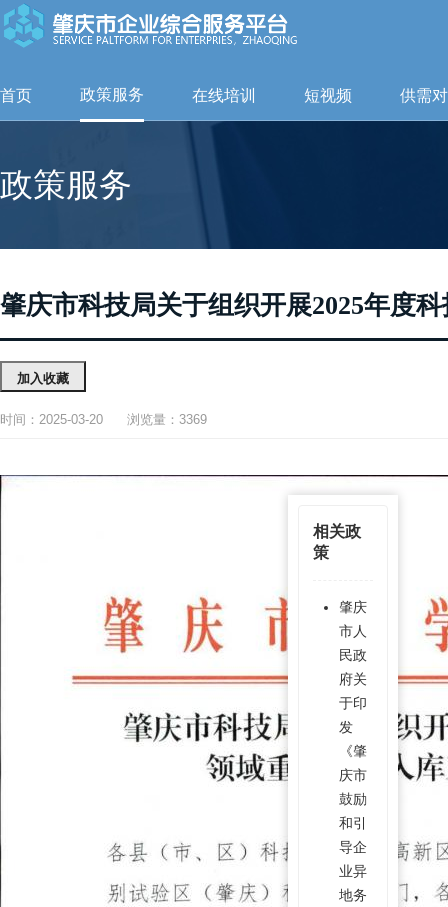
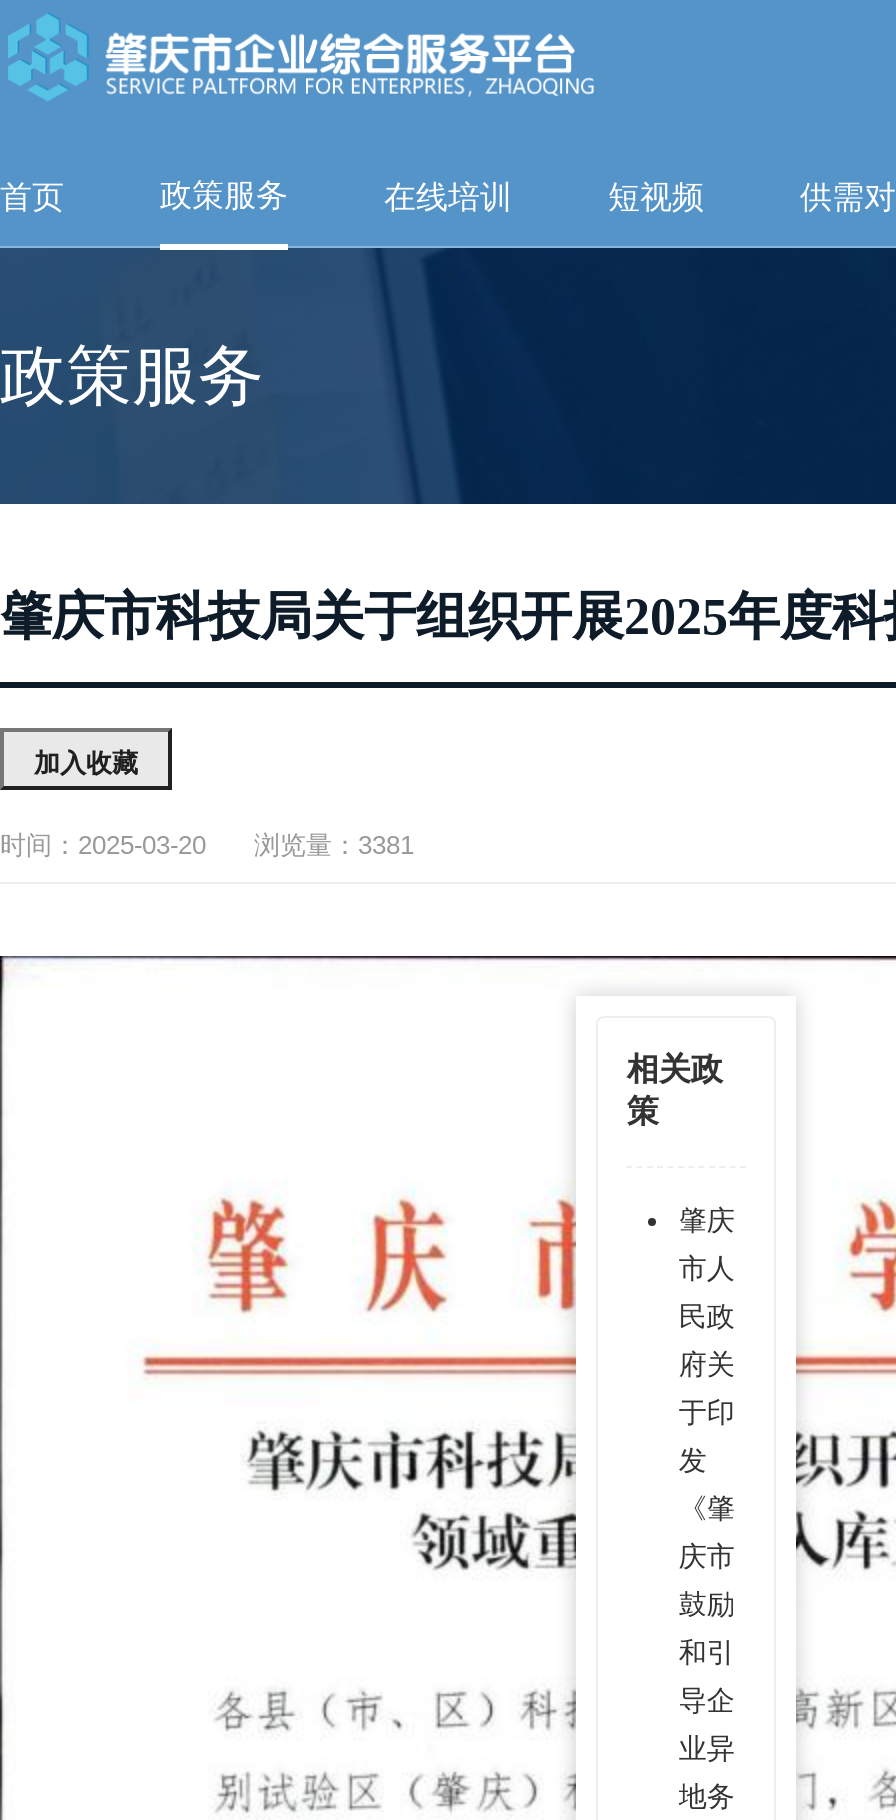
- 时间：2025-03-20 浏览量：3369
+ 时间：2025-03-20 浏览量：3381
